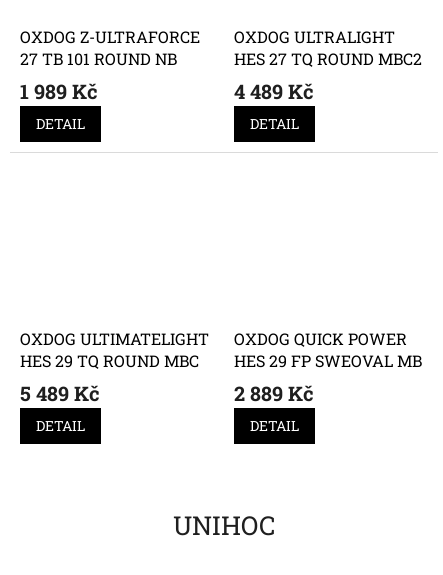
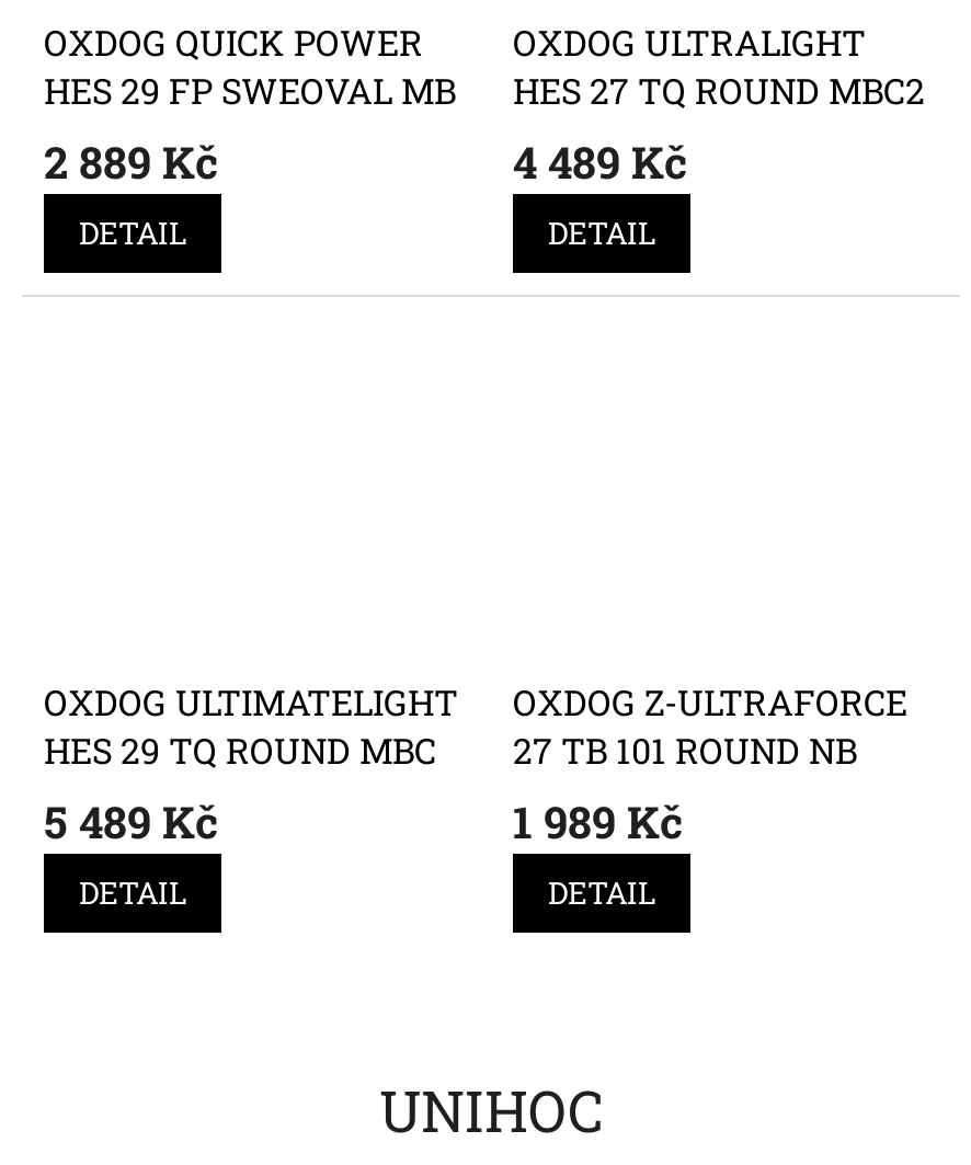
moved down: OXDOG Z-ULTRAFORCE | 27 TB 101 ROUND NB | 1 989 Kč

moved up: OXDOG QUICK POWER | HES 29 FP SWEOVAL MB | 2 889 Kč
